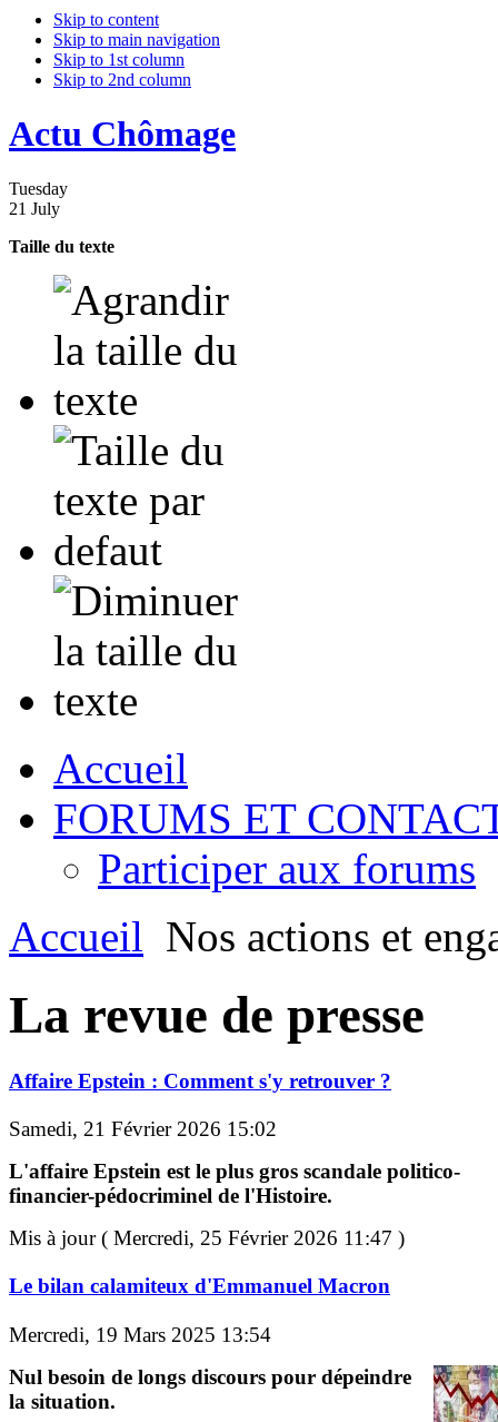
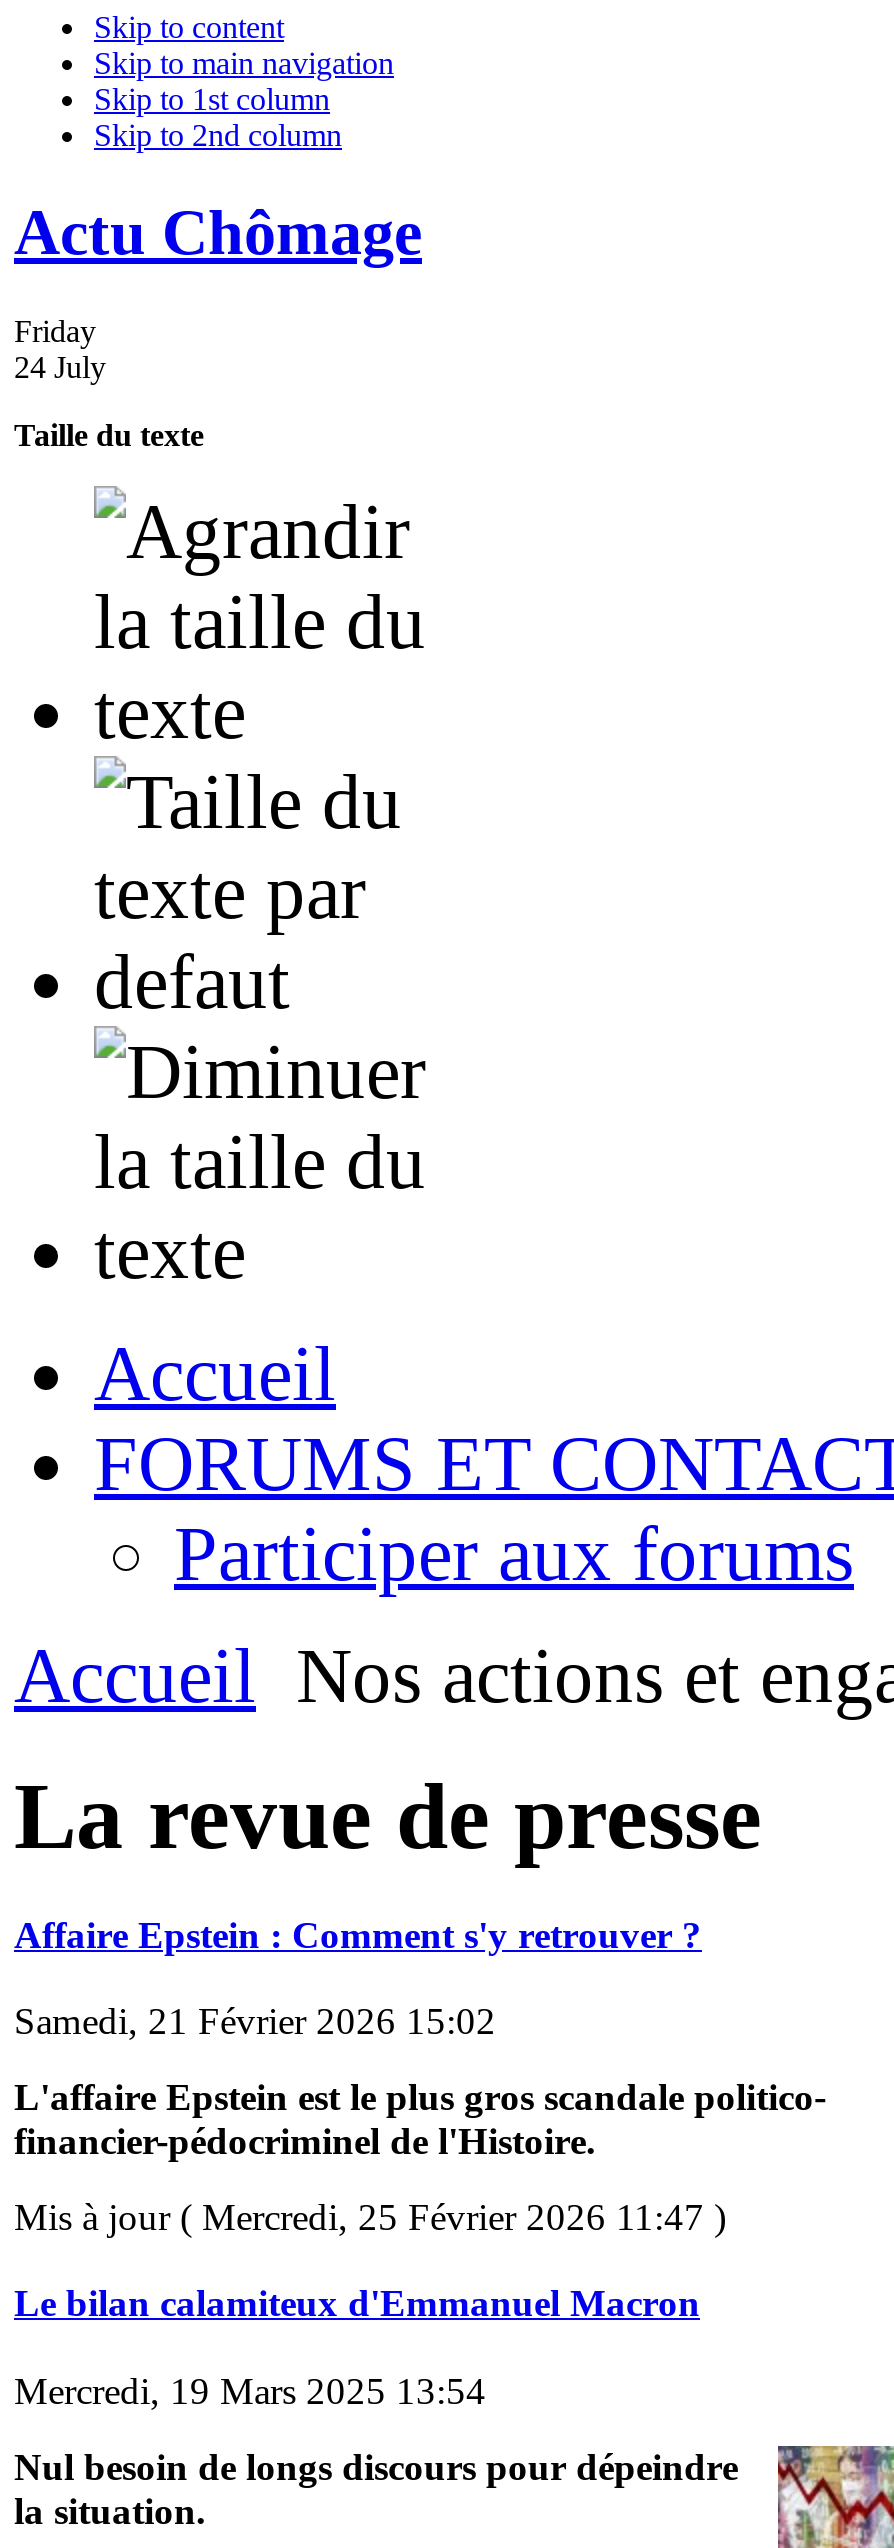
- Tuesday
- 21 July
+ Friday
+ 24 July
